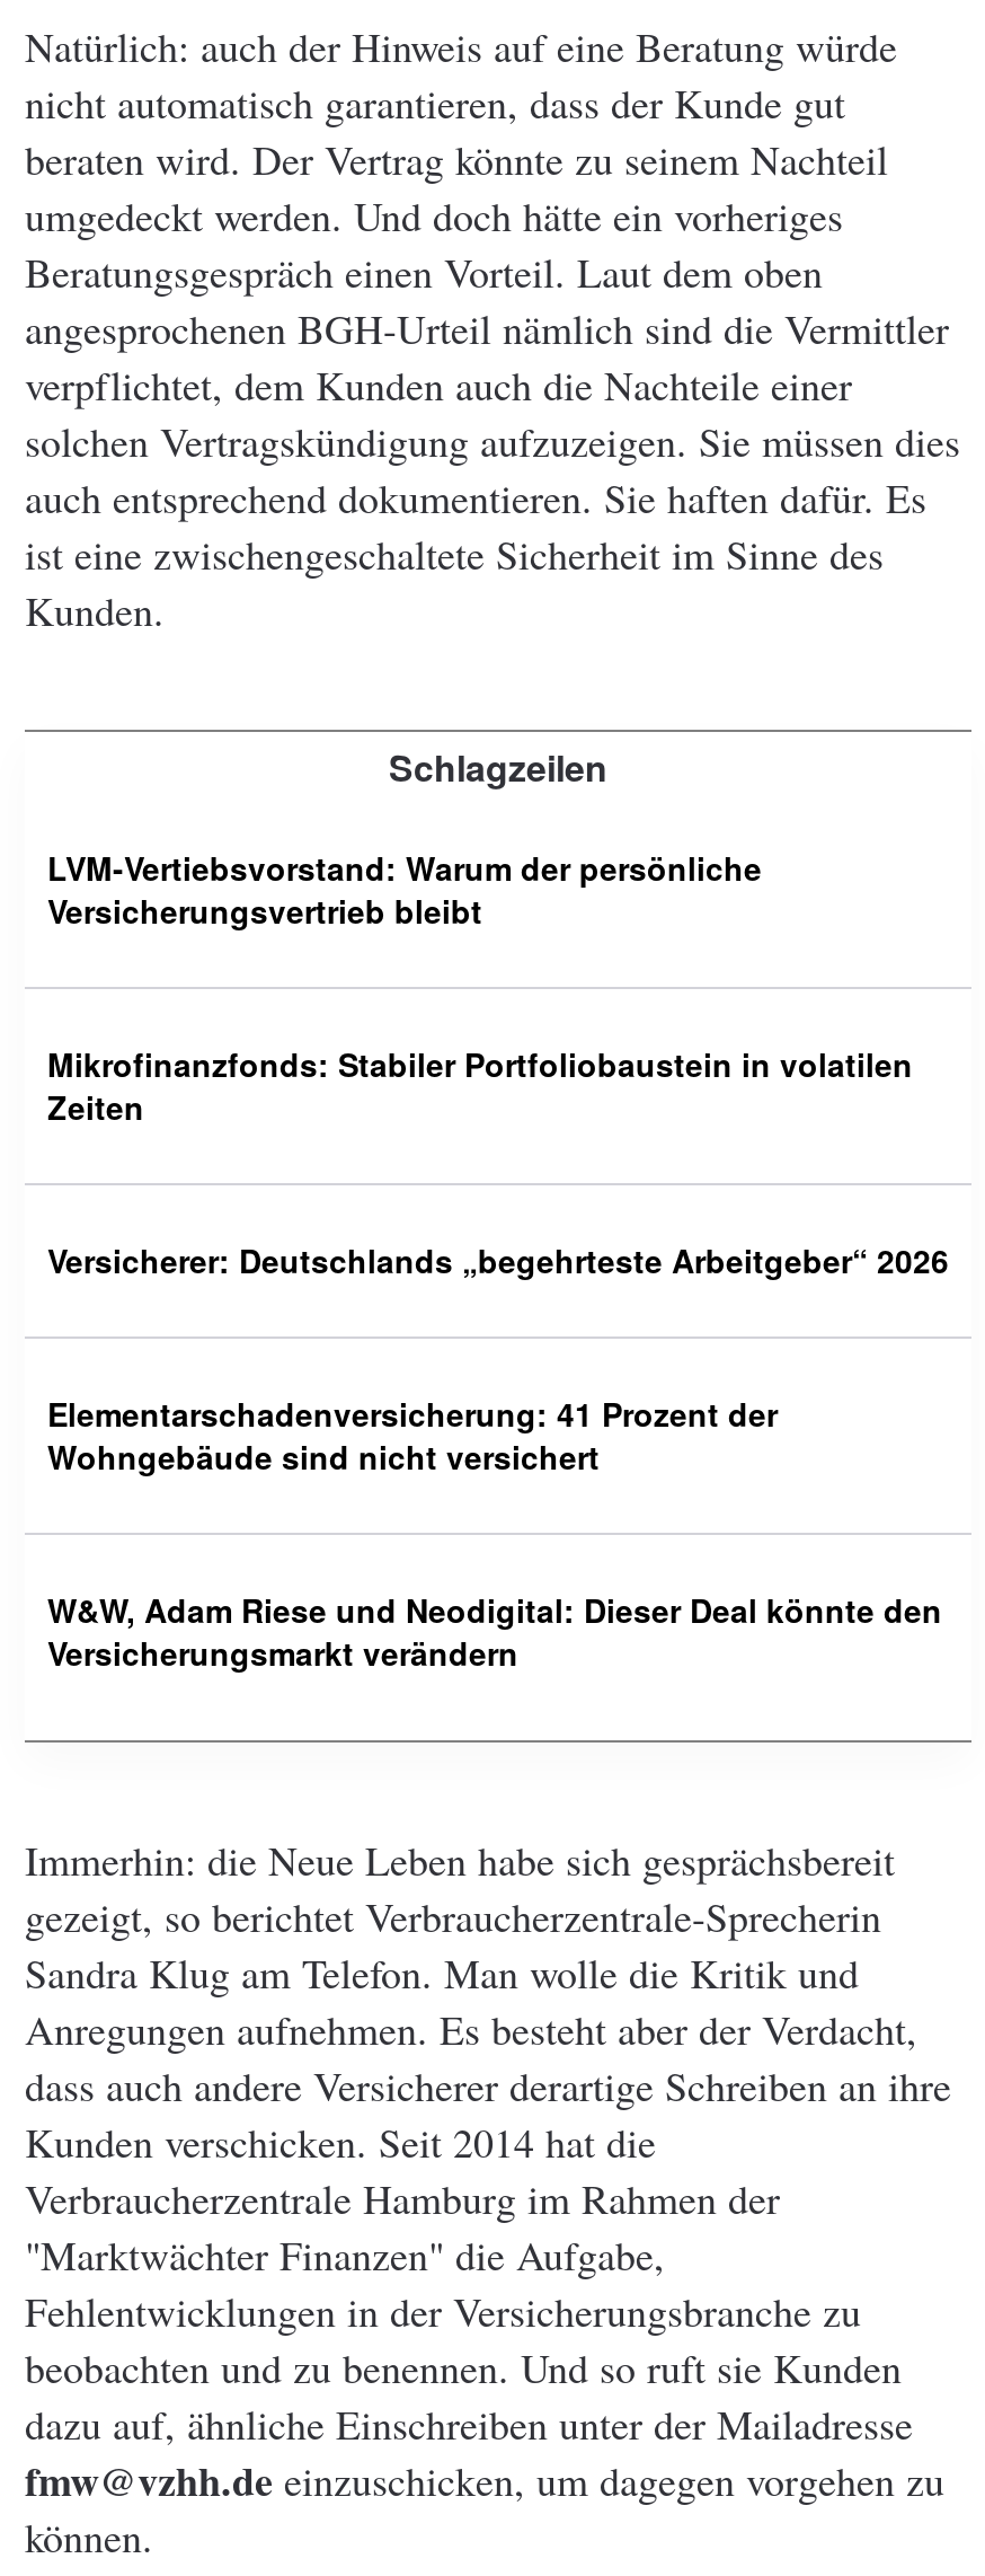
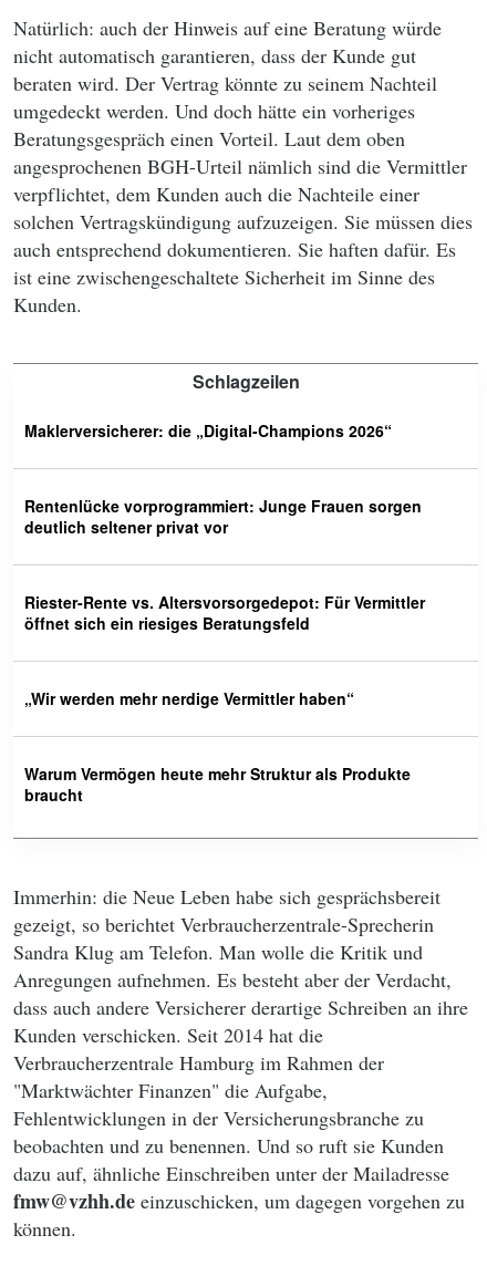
- LVM-Vertiebsvorstand: Warum der persönliche
- Versicherungsvertrieb bleibt
+ Maklerversicherer: die „Digital-Champions 2026“

- Mikrofinanzfonds: Stabiler Portfoliobaustein in volatilen
- Zeiten
+ Rentenlücke vorprogrammiert: Junge Frauen sorgen
+ deutlich seltener privat vor

- Versicherer: Deutschlands „begehrteste Arbeitgeber“ 2026
+ Riester-Rente vs. Altersvorsorgedepot: Für Vermittler
+ öffnet sich ein riesiges Beratungsfeld

- Elementarschadenversicherung: 41 Prozent der
- Wohngebäude sind nicht versichert
+ „Wir werden mehr nerdige Vermittler haben“

- W&W, Adam Riese und Neodigital: Dieser Deal könnte den
- Versicherungsmarkt verändern
+ Warum Vermögen heute mehr Struktur als Produkte
+ braucht
